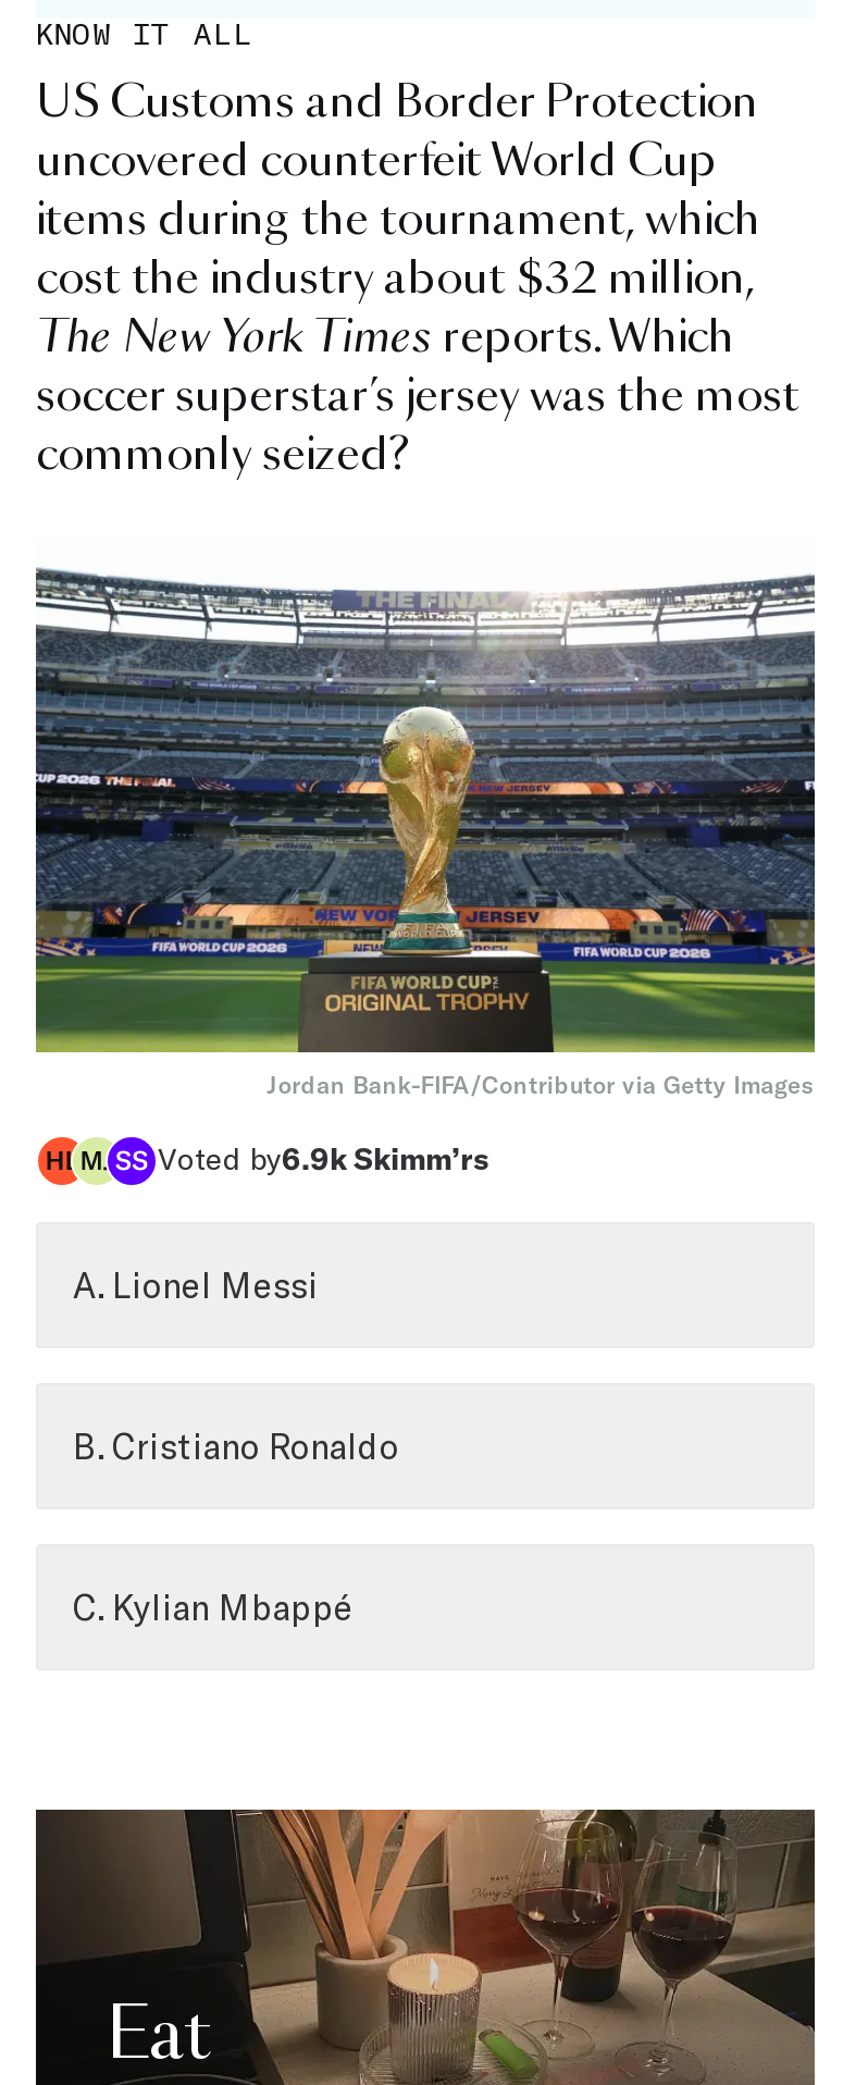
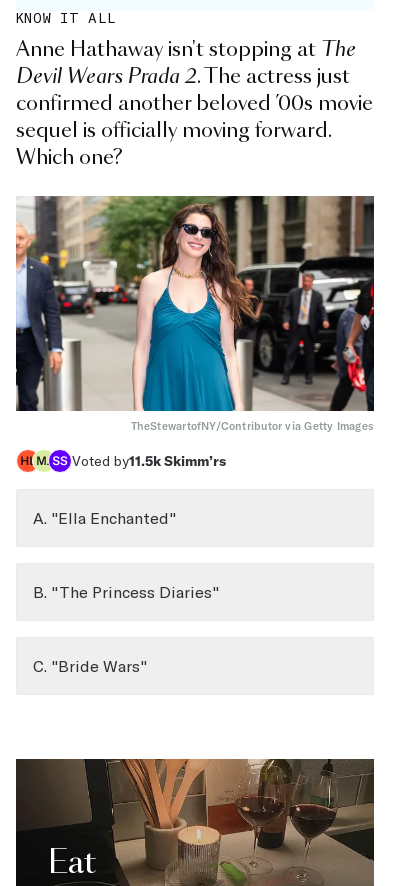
- US Customs and Border Protection
- uncovered counterfeit World Cup
- items during the tournament, which
- cost the industry about $32 million,
- The New York Times reports. Which
- soccer superstar’s jersey was the most
- commonly seized?
+ Anne Hathaway isn't stopping at The
+ Devil Wears Prada 2. The actress just
+ confirmed another beloved ’00s movie
+ sequel is officially moving forward.
+ Which one?

- [image]
- Jordan Bank-FIFA/Contributor via Getty Images
+ [image]
+ TheStewartofNY/Contributor via Getty Images

- Voted by6.9kSkimm’rs
+ Voted by11.5kSkimm’rs

- A. Lionel Messi
+ A. "Ella Enchanted"

- B. Cristiano Ronaldo
+ B. "The Princess Diaries"

- C. Kylian Mbappé
+ C. "Bride Wars"
